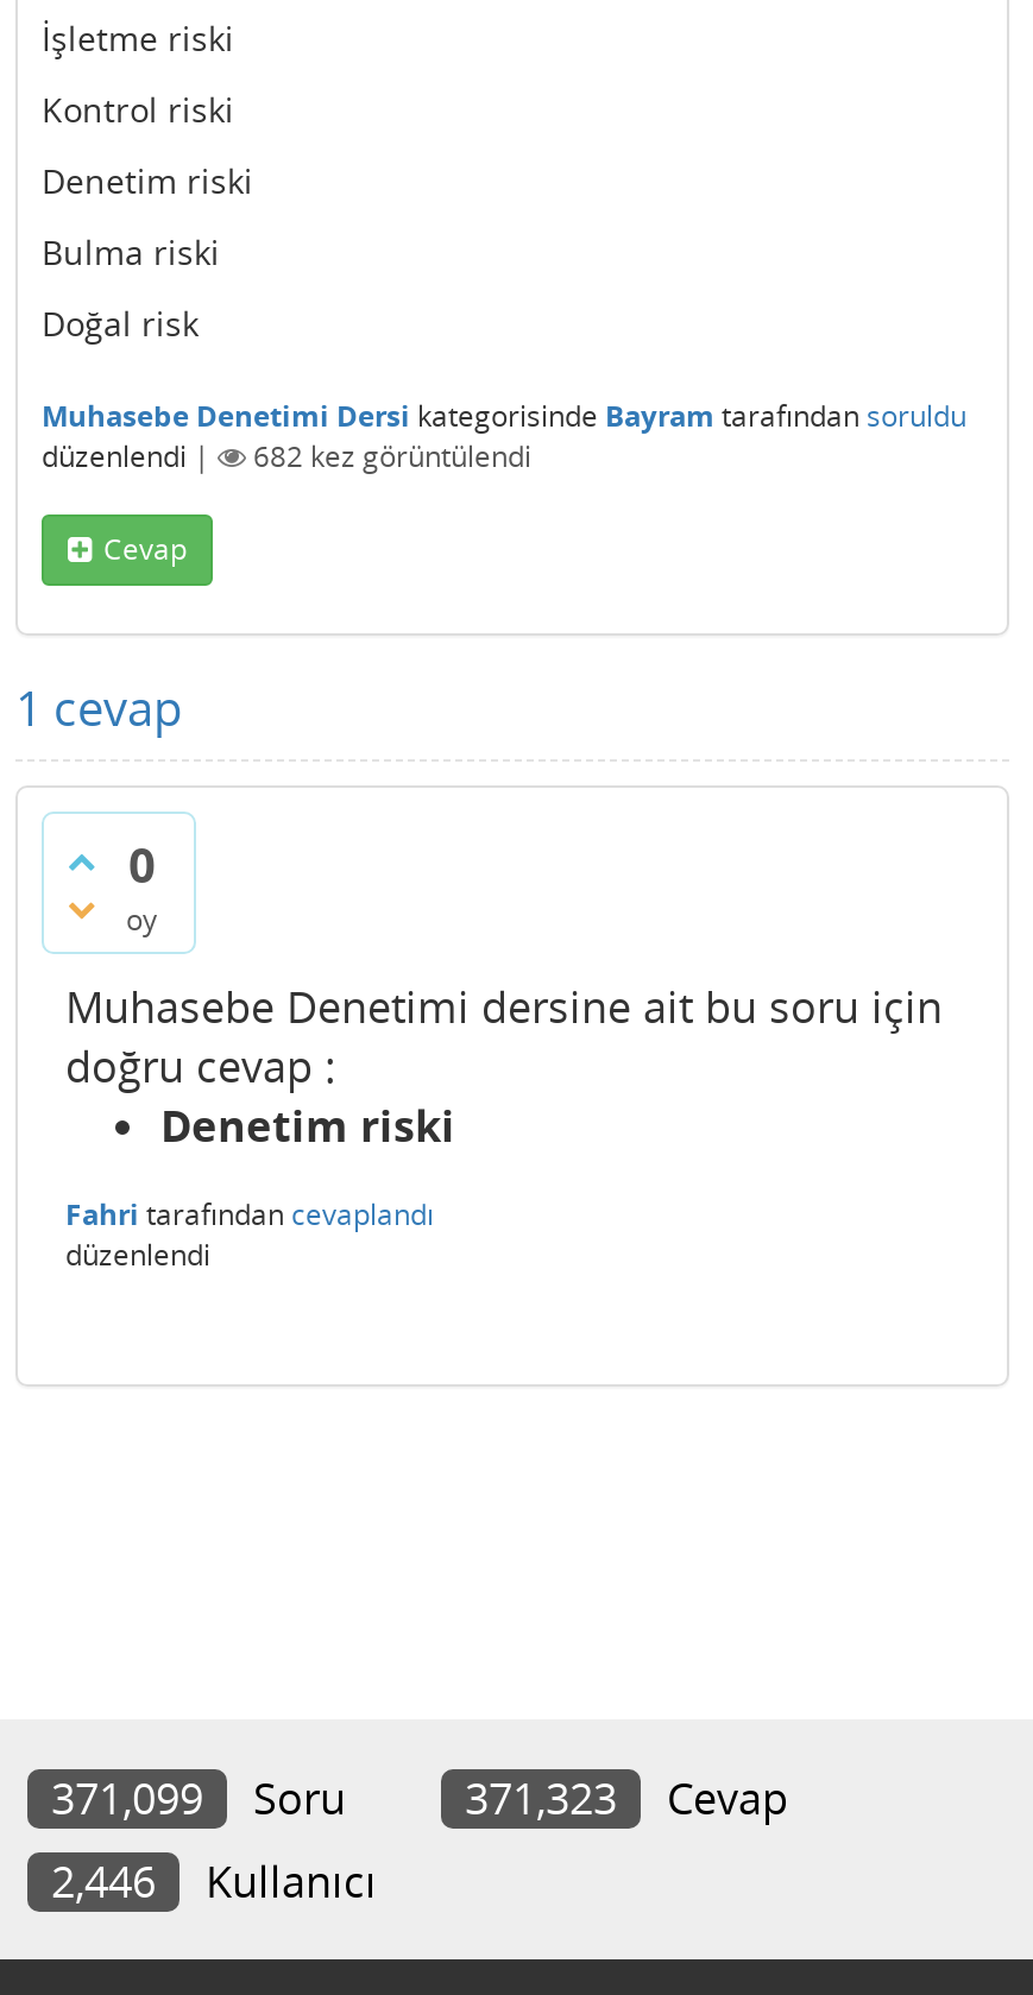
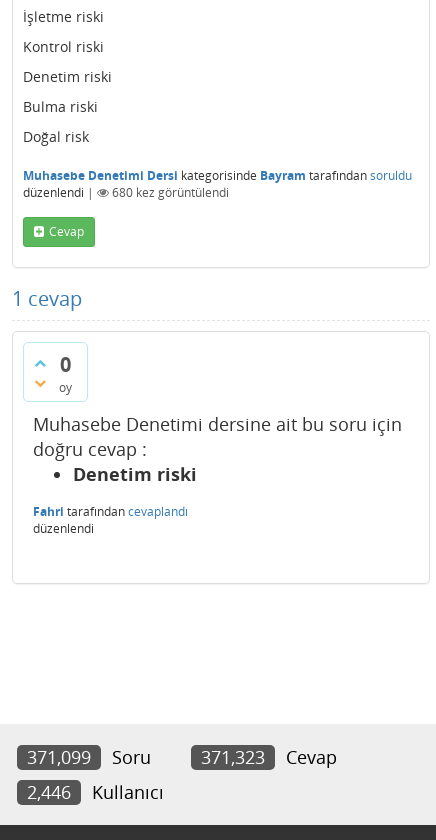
- 682 kez görüntülendi
+ 680 kez görüntülendi
